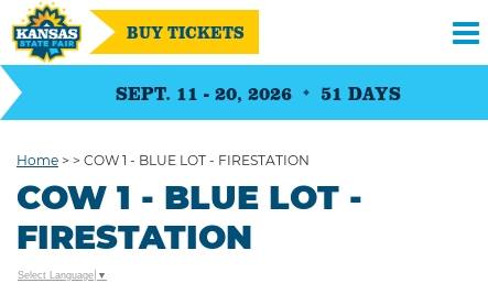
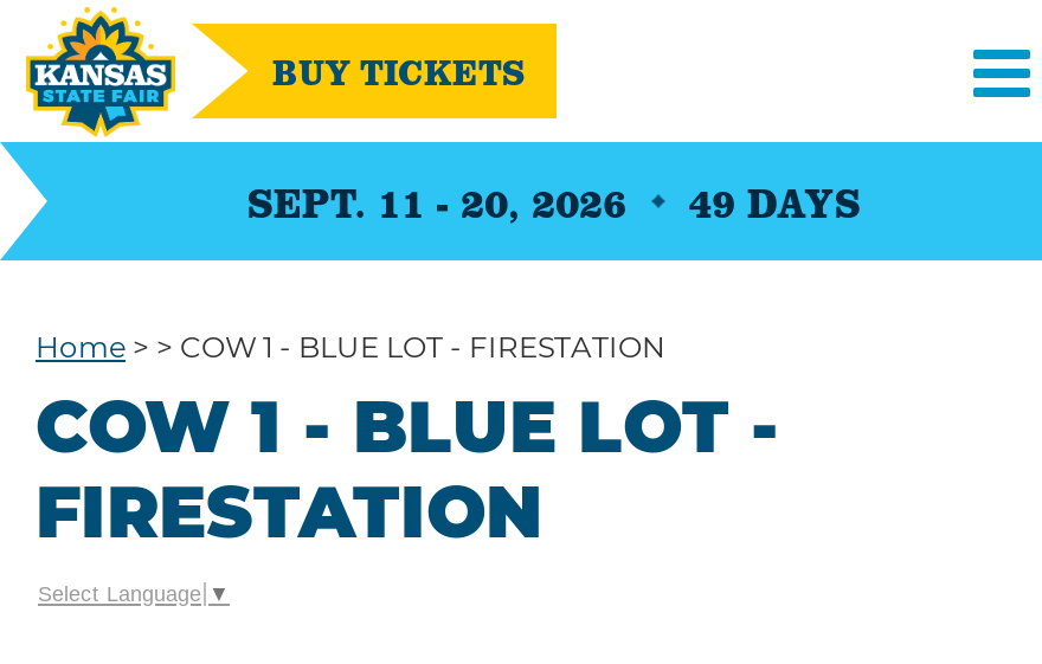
- SEPT. 11 - 20, 2026 51 DAYS
+ SEPT. 11 - 20, 2026 49 DAYS
